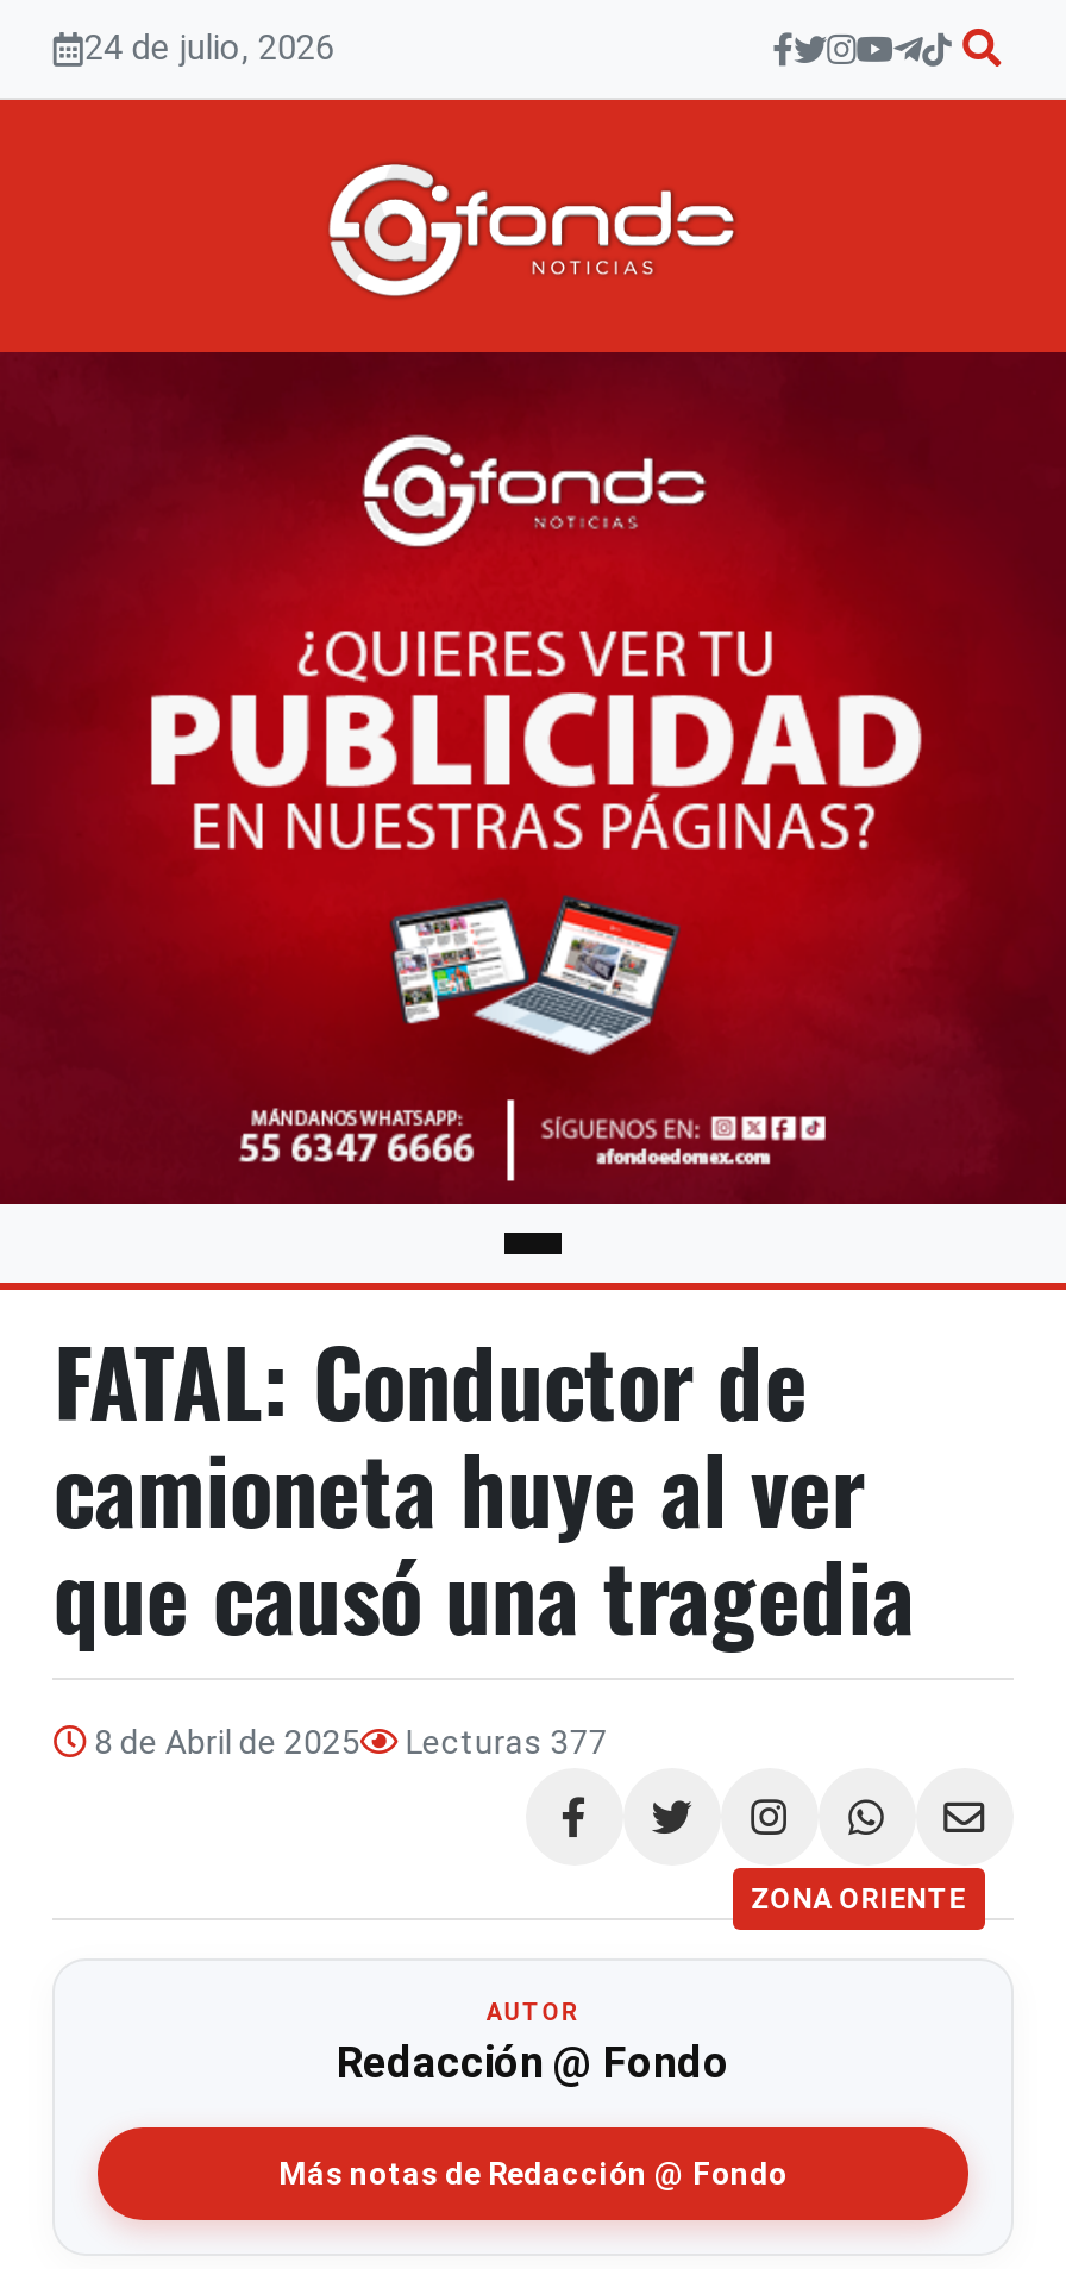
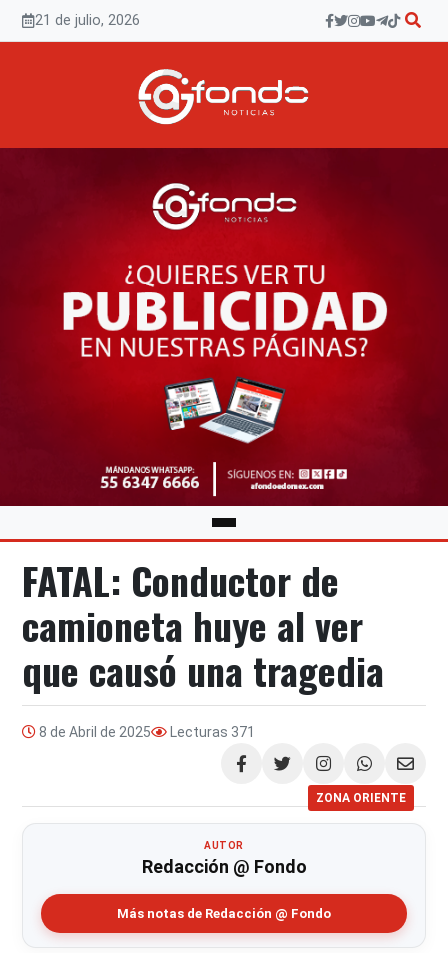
- 24 de julio, 2026
+ 21 de julio, 2026

- 8 de Abril de 2025 Lecturas 377
+ 8 de Abril de 2025 Lecturas 371
